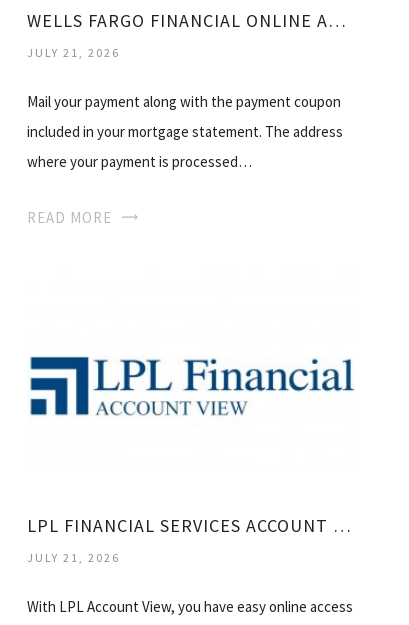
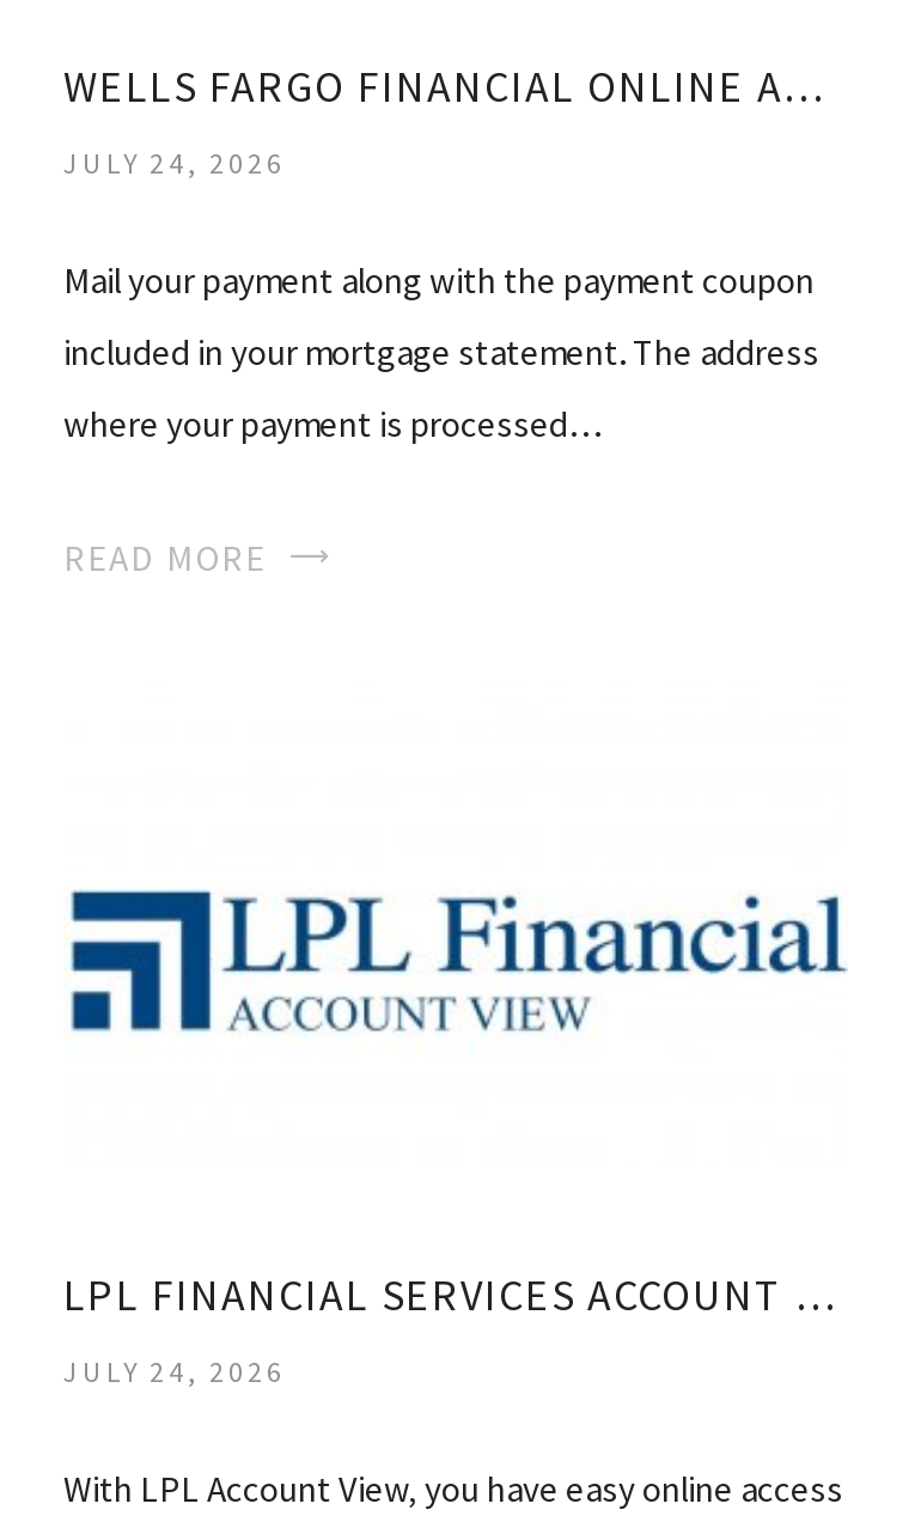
- JULY 21, 2026
+ JULY 24, 2026

- JULY 21, 2026
+ JULY 24, 2026
